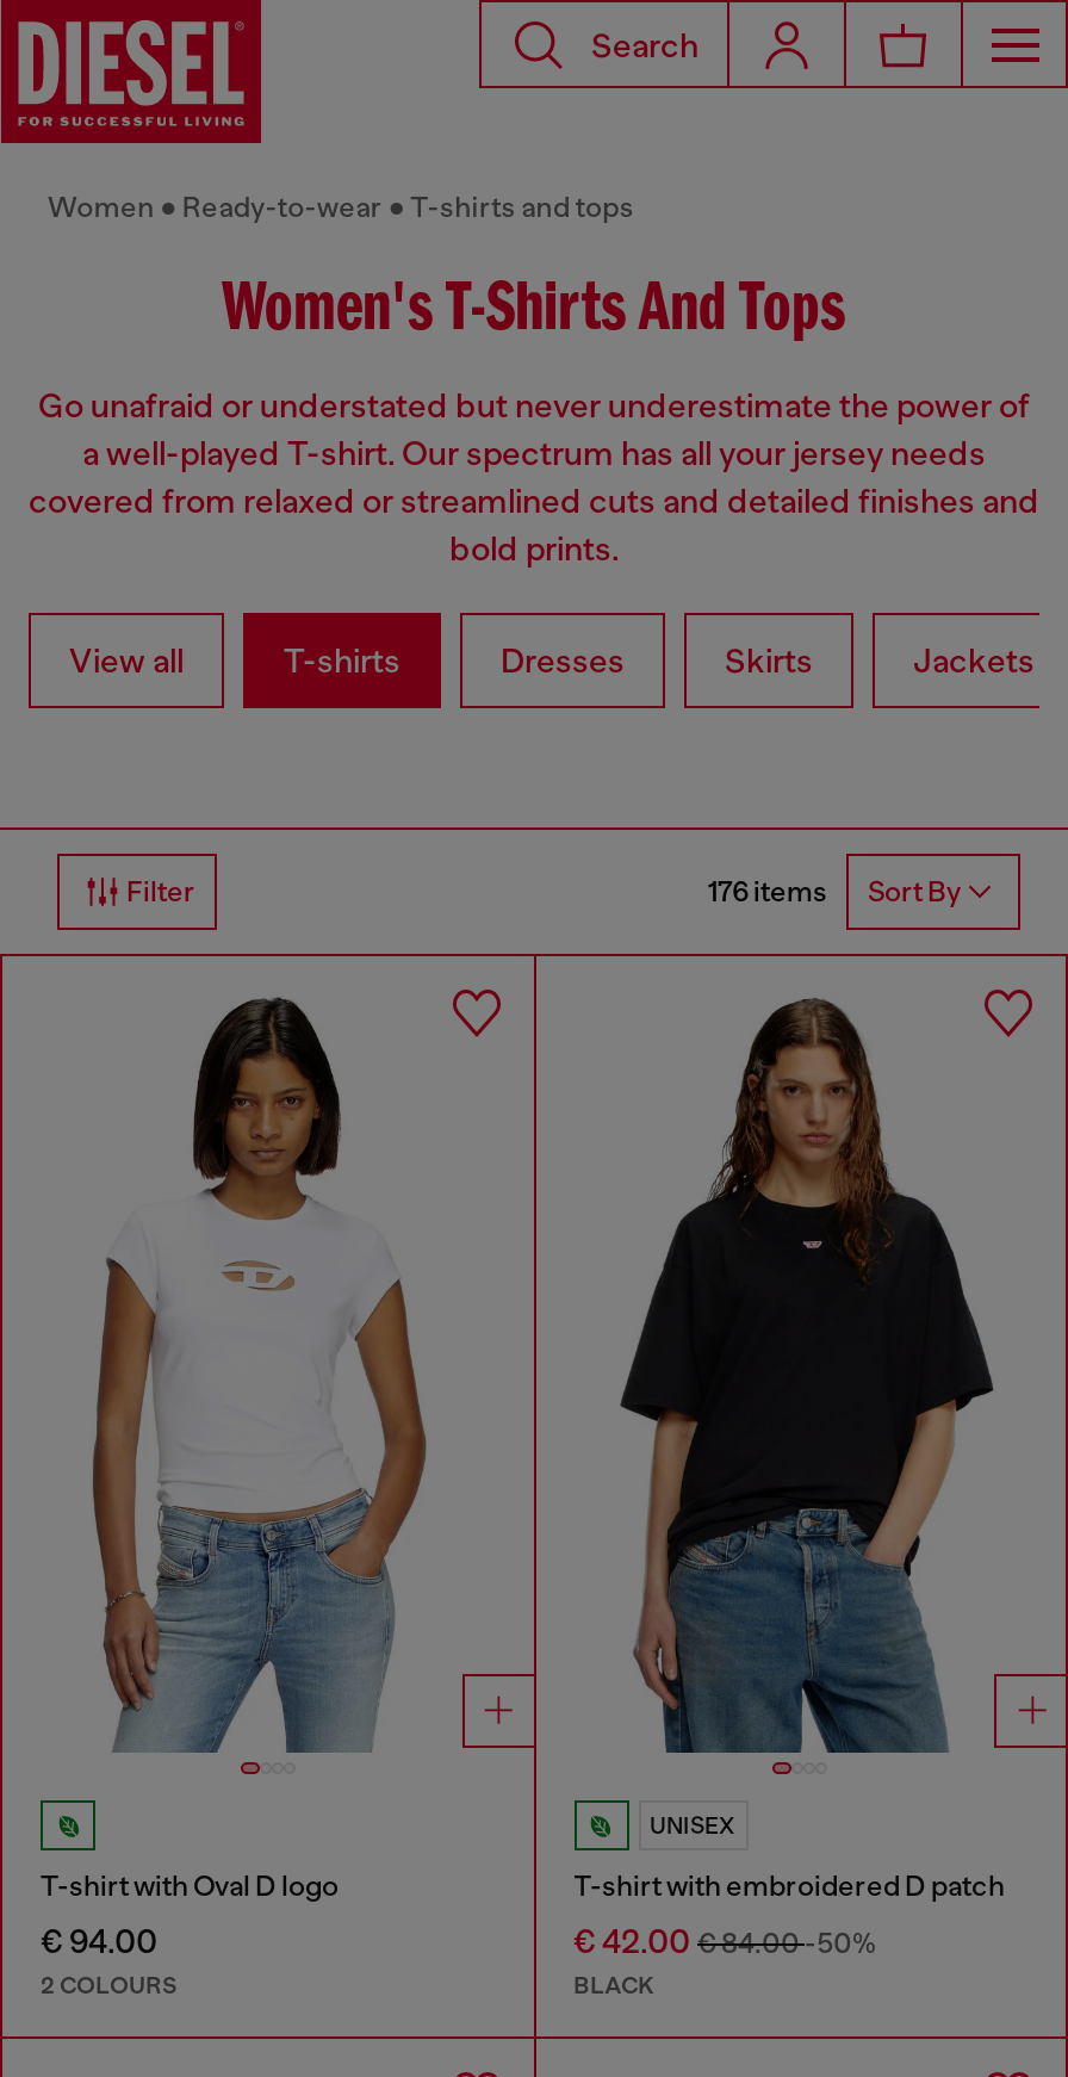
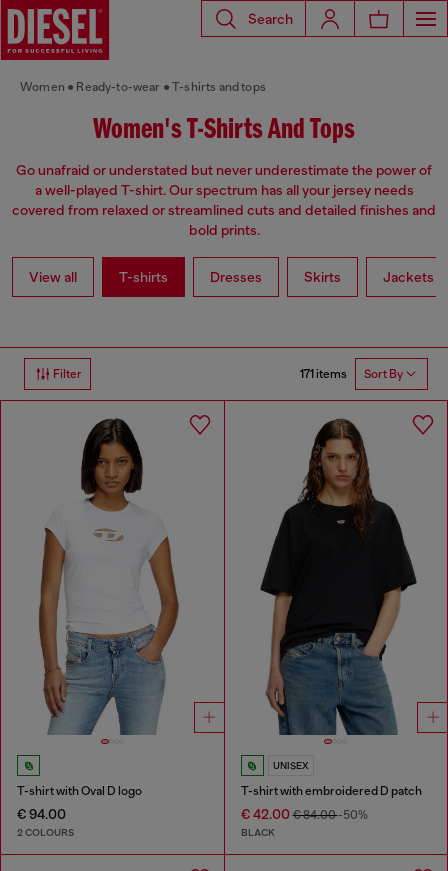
- 176 items Sort By
+ 171 items Sort By
